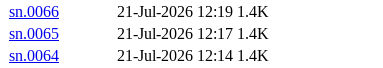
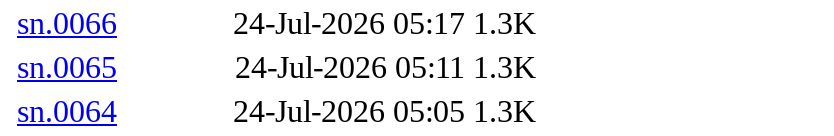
- 21-Jul-2026 12:19 1.4K
+ 24-Jul-2026 05:17 1.3K

- 21-Jul-2026 12:17 1.4K
+ 24-Jul-2026 05:11 1.3K

- 21-Jul-2026 12:14 1.4K
+ 24-Jul-2026 05:05 1.3K
